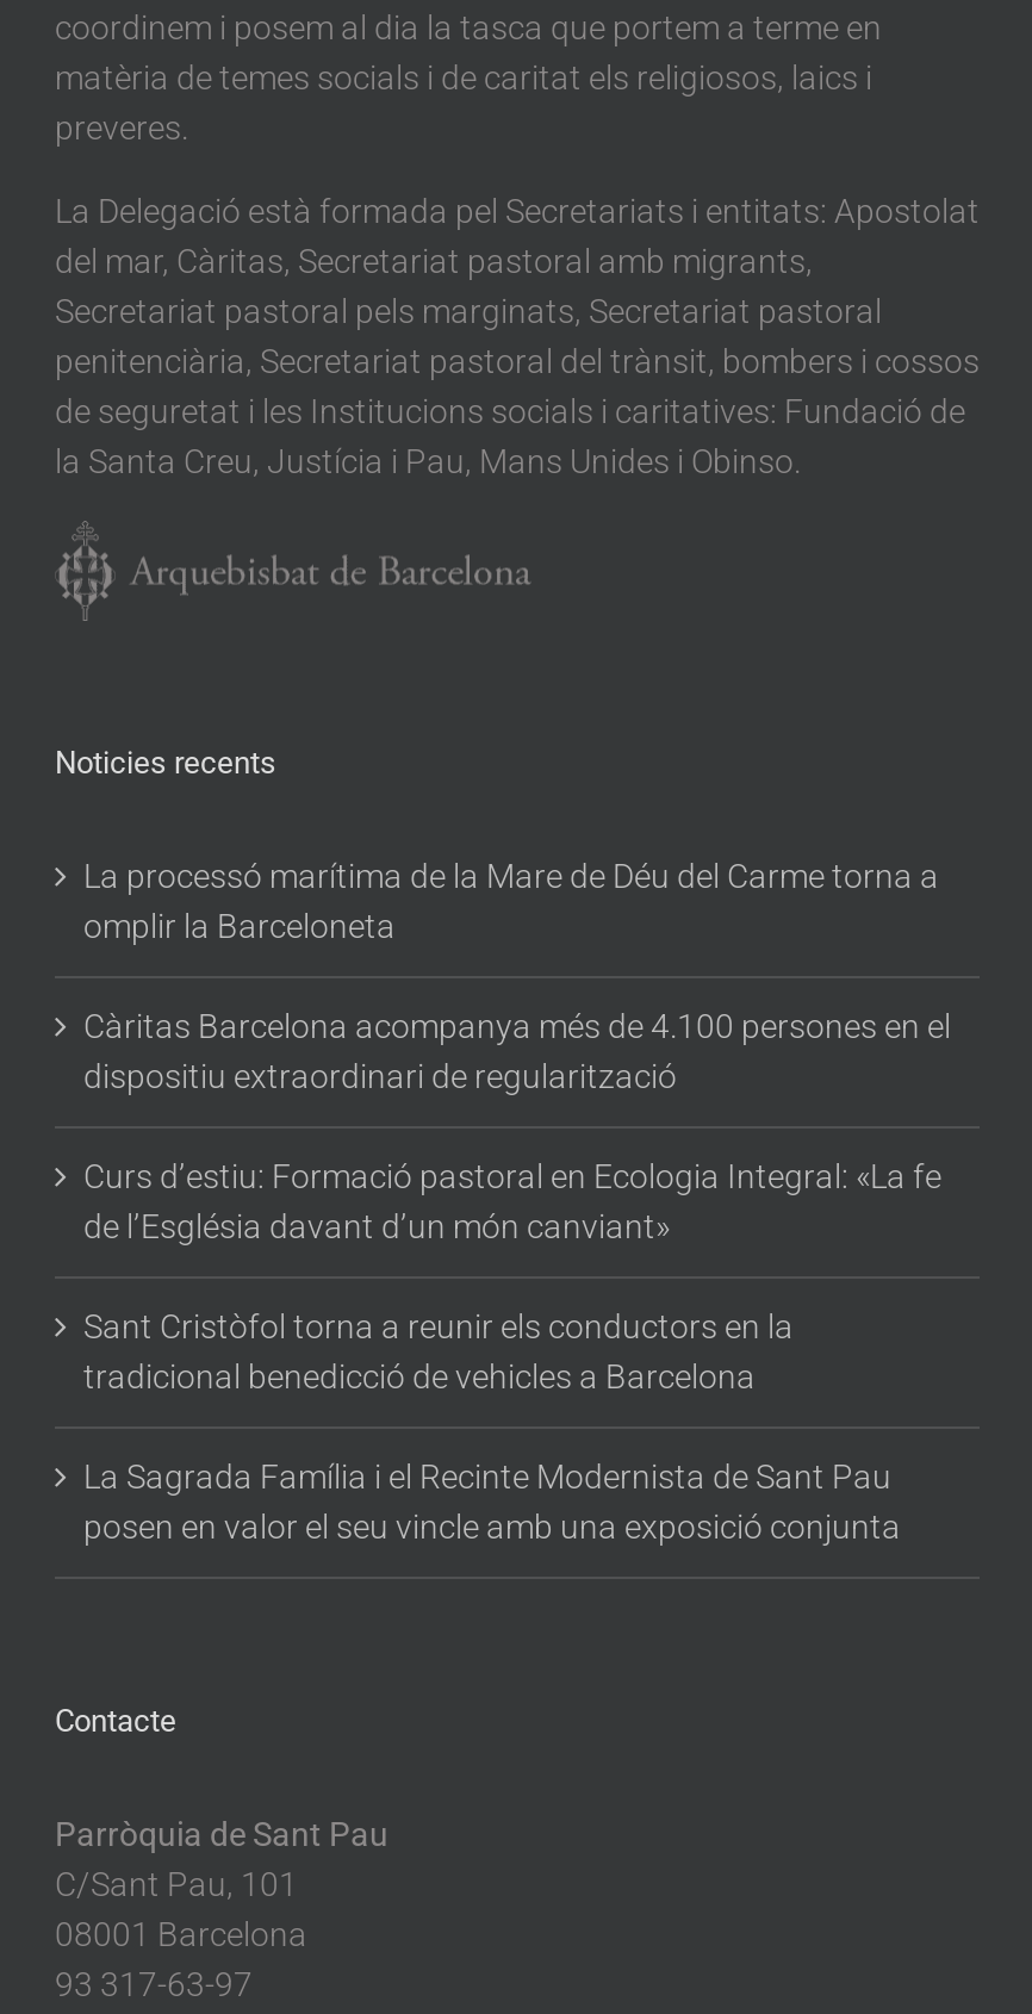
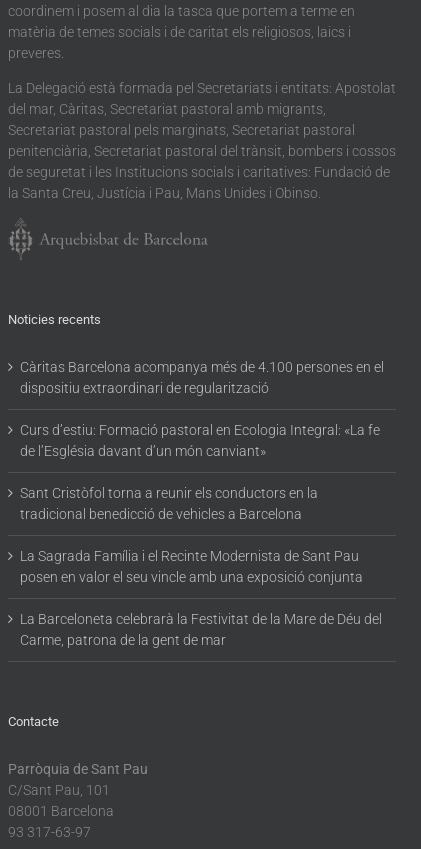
- La processó marítima de la Mare de Déu del Carme torna a
- omplir la Barceloneta

moved up: Càritas Barcelona acompanya més de 4.100 persones en el | dispositiu extraordinari de regularització | Curs d’estiu: Formació pastoral en Ecologia Integral: «La fe | de l’Església davant d’un món canviant» | Sant Cristòfol torna a reunir els conductors en la | tradicional benedicció de vehicles a Barcelona | La Sagrada Família i el Recinte Modernista de Sant Pau | posen en valor el seu vincle amb una exposició conjunta

+ La Barceloneta celebrarà la Festivitat de la Mare de Déu del
+ Carme, patrona de la gent de mar
